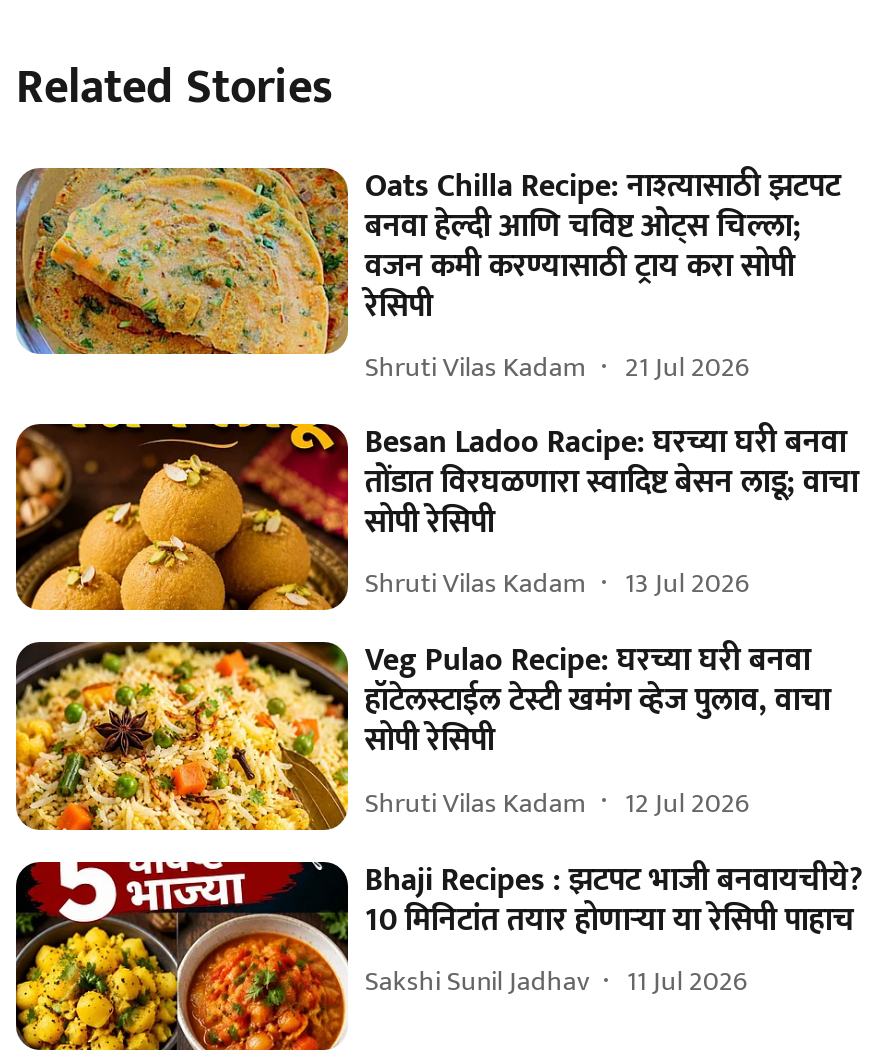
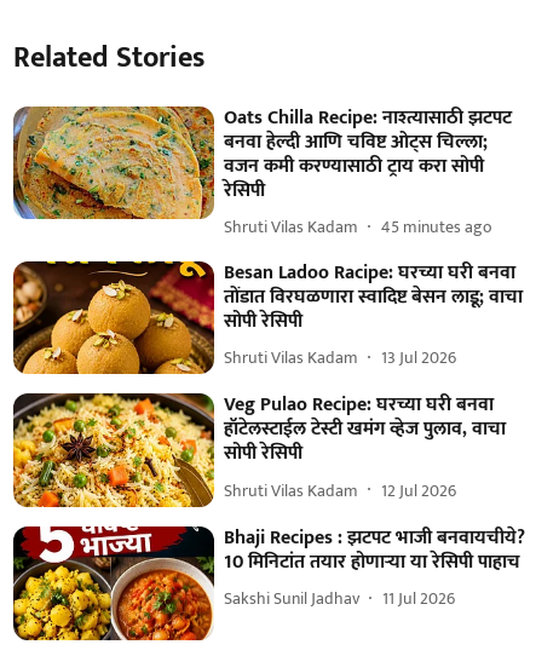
- Shruti Vilas Kadam 21 Jul 2026
+ Shruti Vilas Kadam 45 minutes ago
